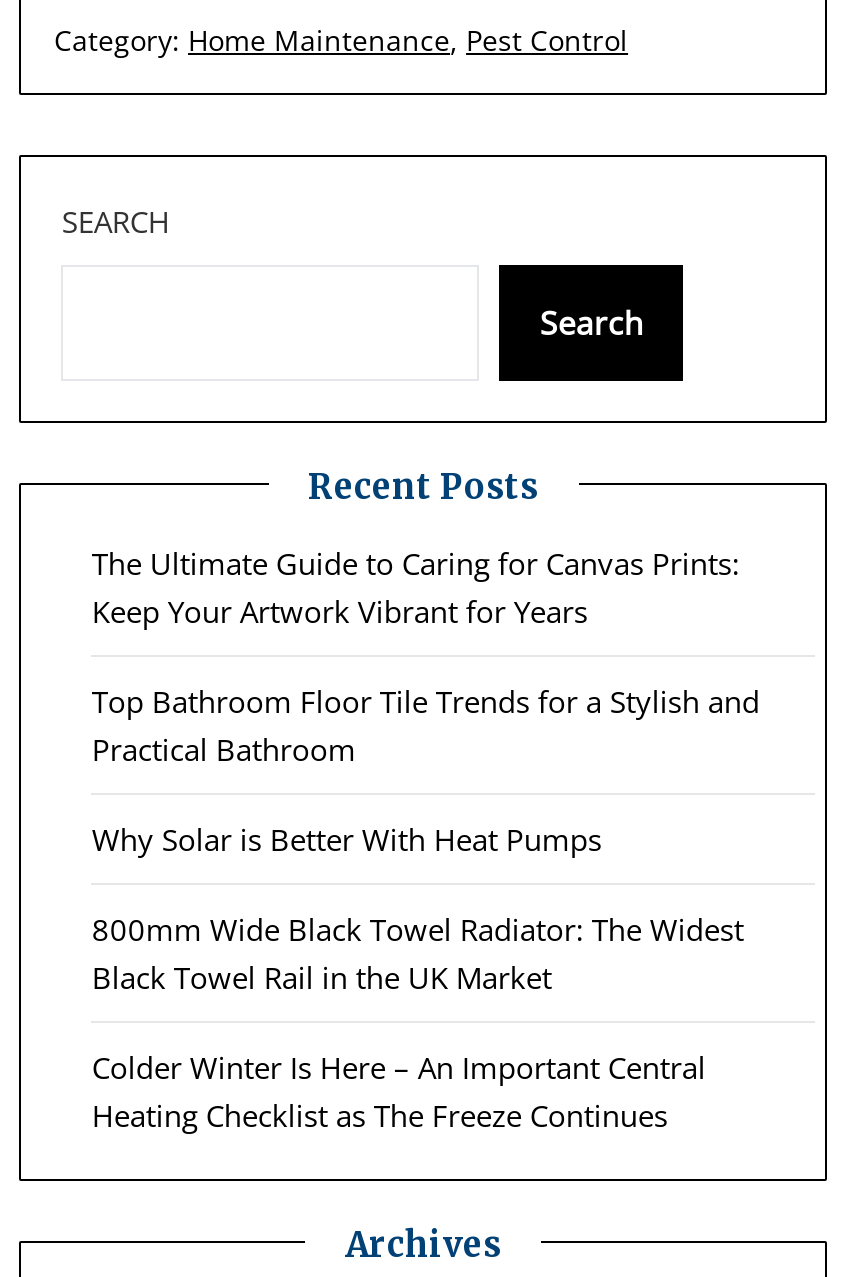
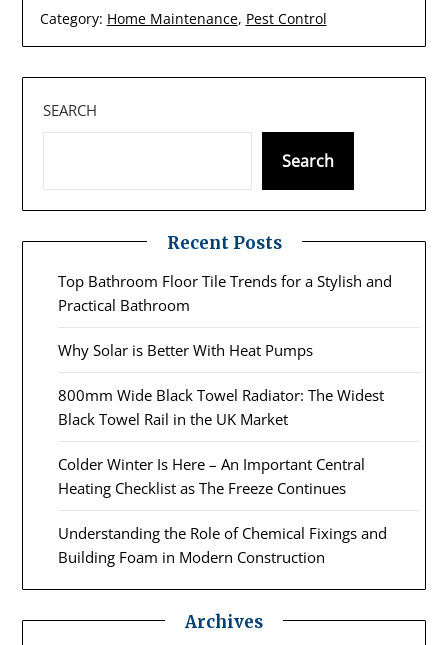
- The Ultimate Guide to Caring for Canvas Prints:
- Keep Your Artwork Vibrant for Years

moved up: Top Bathroom Floor Tile Trends for a Stylish and | Practical Bathroom | Why Solar is Better With Heat Pumps | 800mm Wide Black Towel Radiator: The Widest | Black Towel Rail in the UK Market | Colder Winter Is Here – An Important Central | Heating Checklist as The Freeze Continues

+ Understanding the Role of Chemical Fixings and
+ Building Foam in Modern Construction
